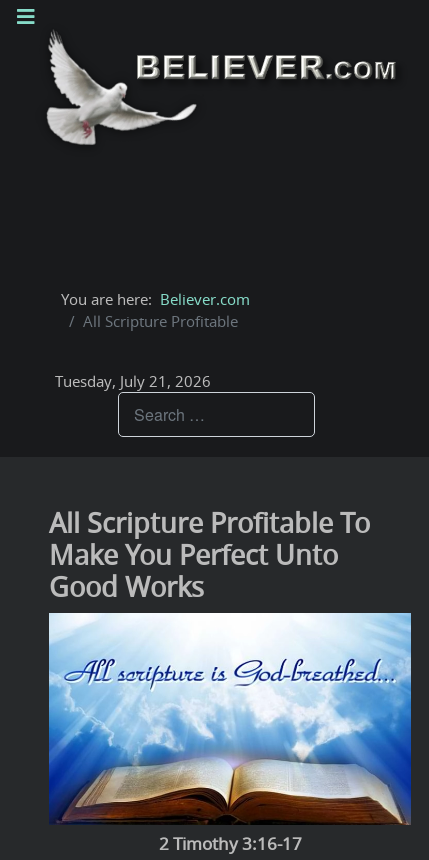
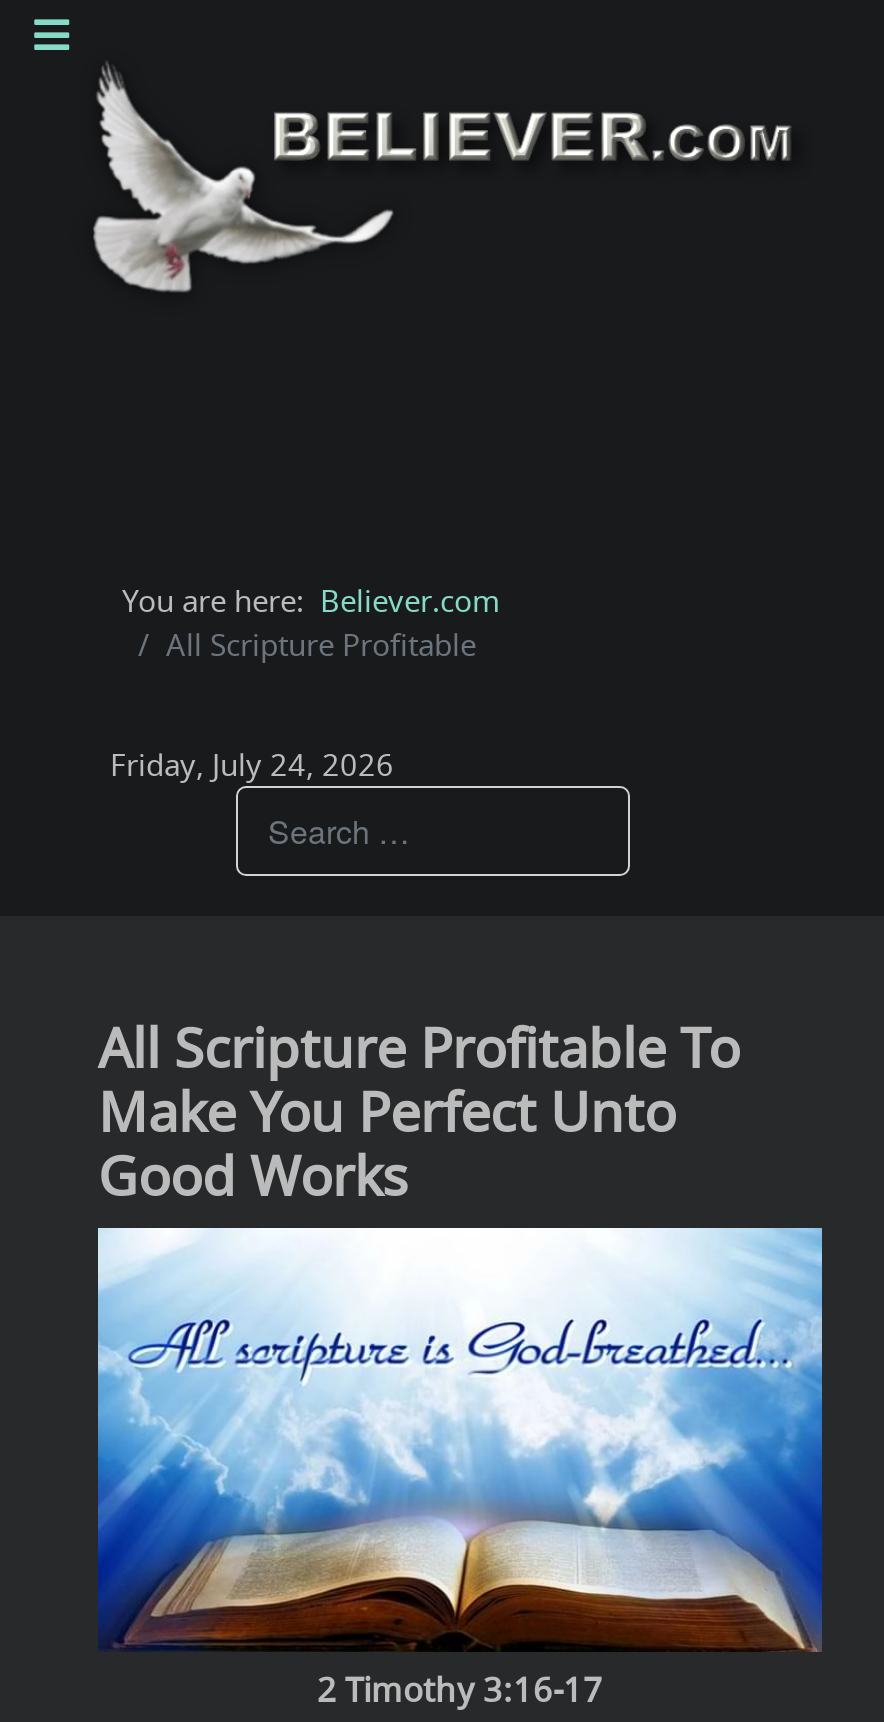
- Tuesday, July 21, 2026
+ Friday, July 24, 2026
